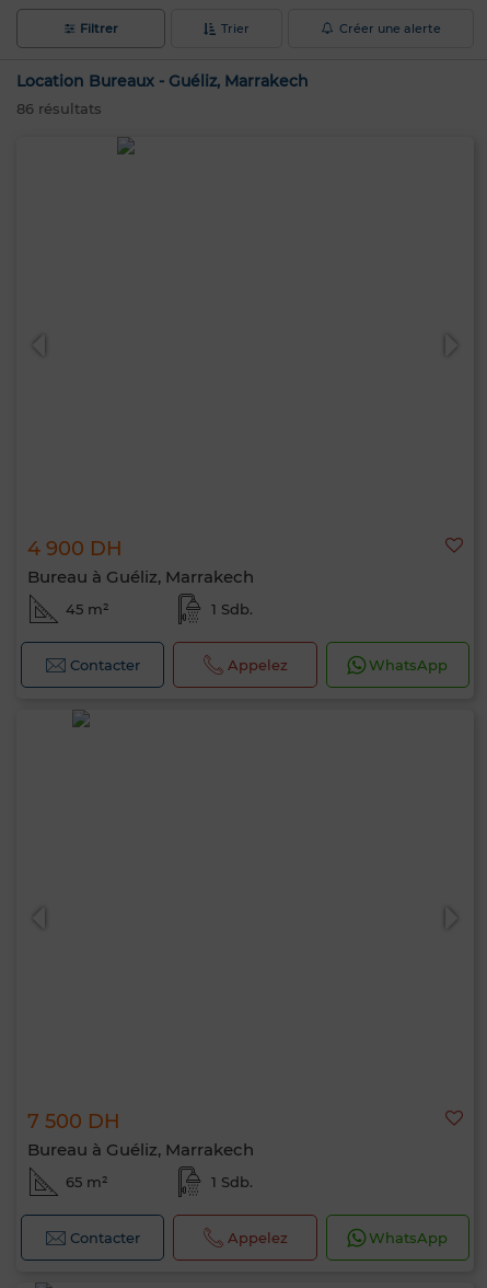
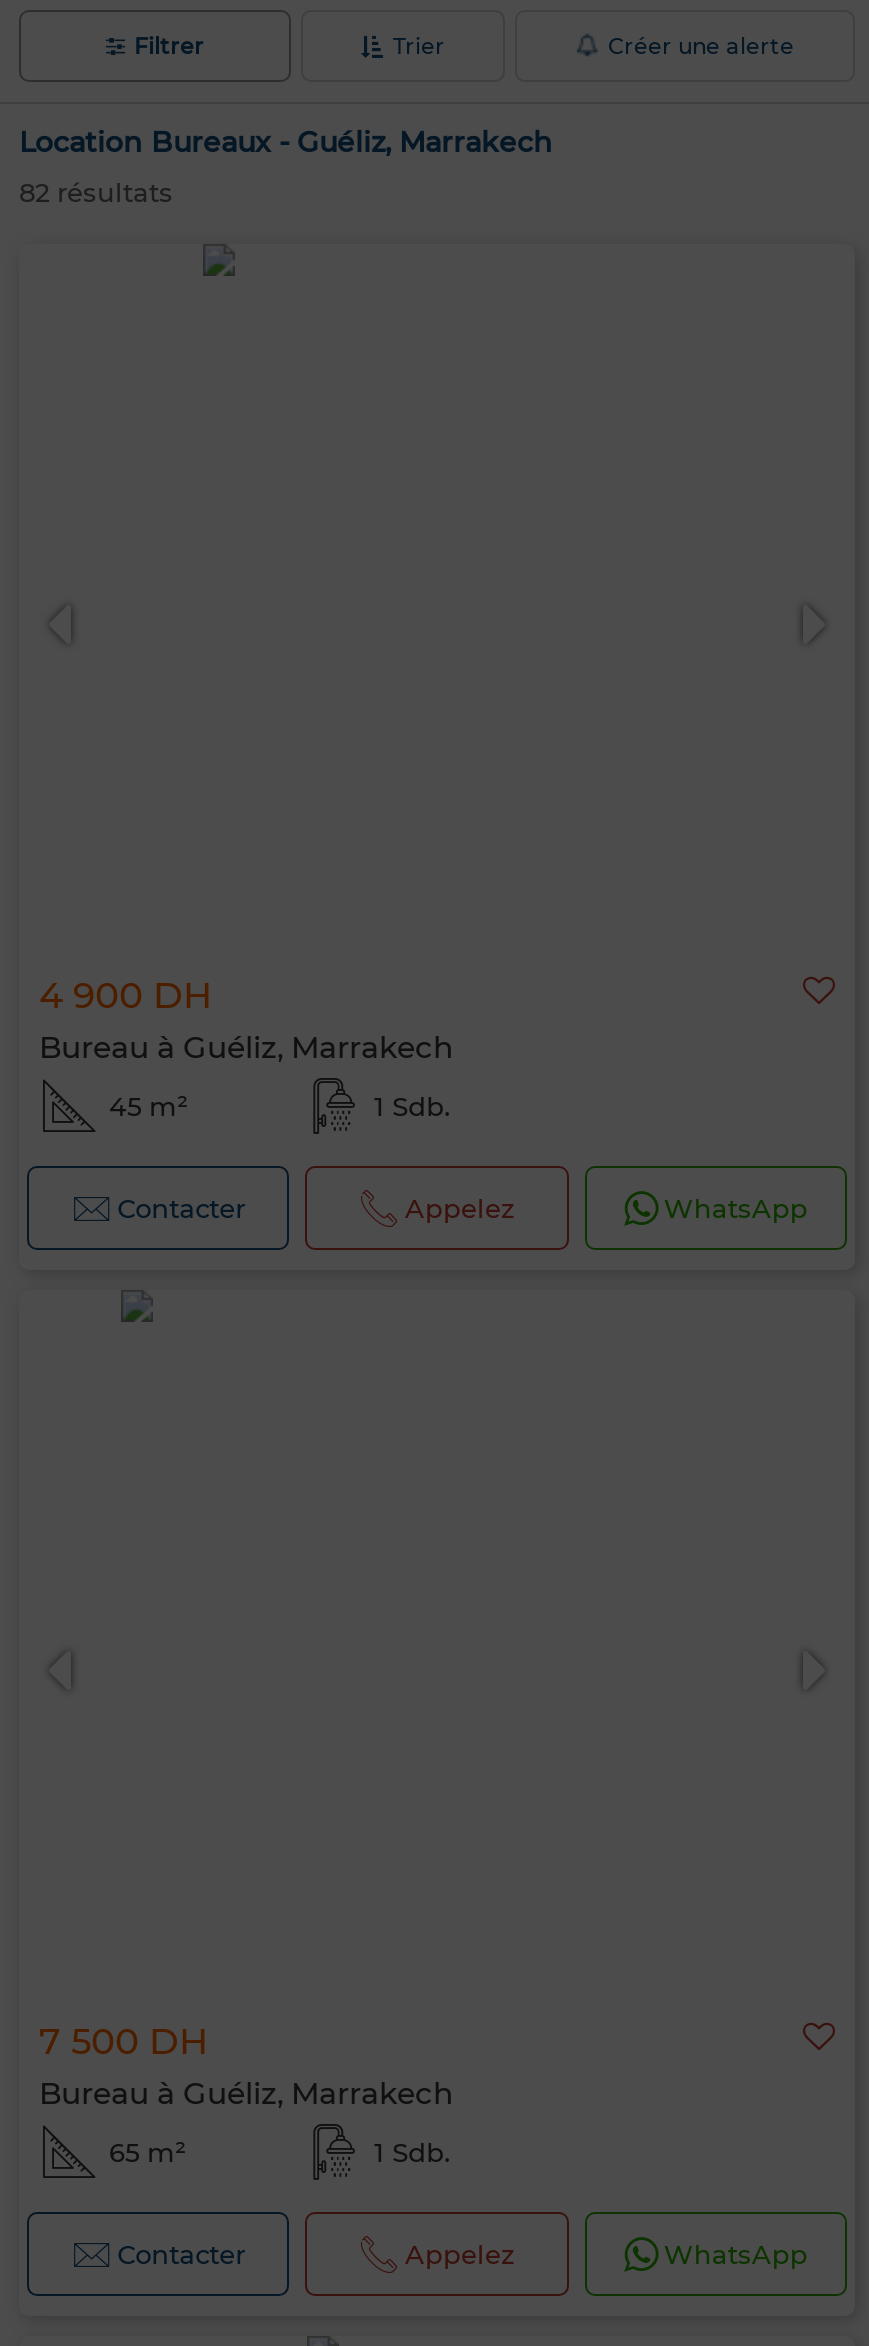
- 86 résultats
+ 82 résultats
